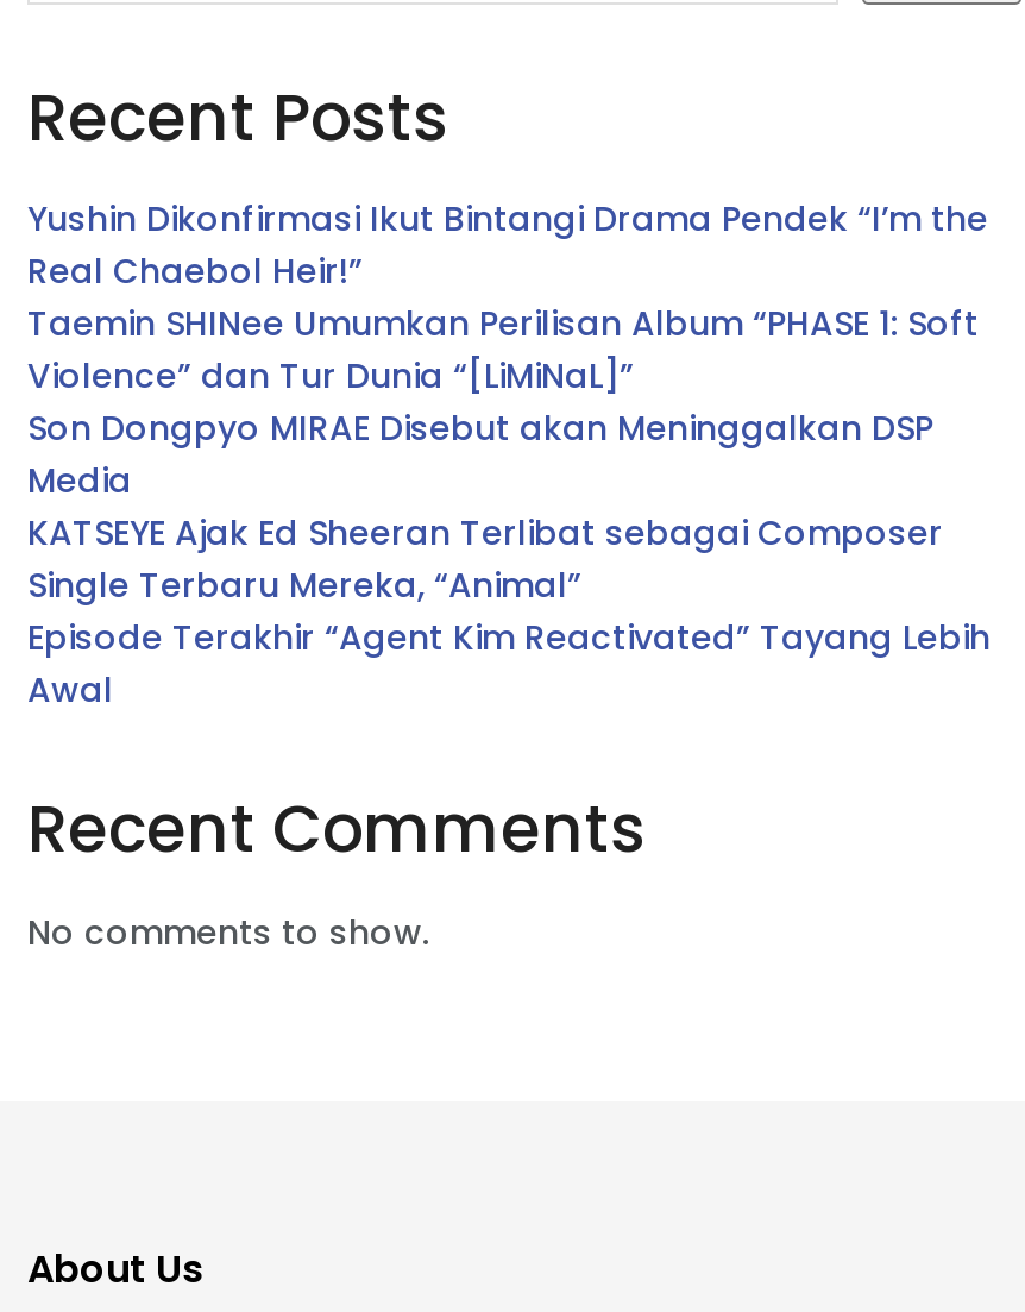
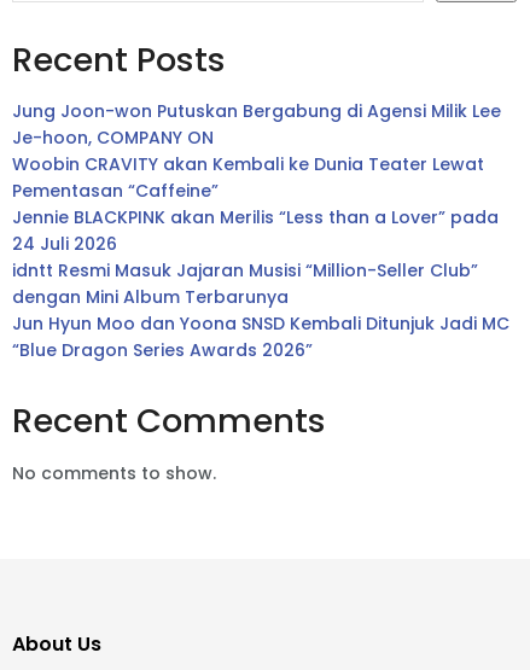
- Yushin Dikonfirmasi Ikut Bintangi Drama Pendek “I’m the
- Real Chaebol Heir!”
- Taemin SHINee Umumkan Perilisan Album “PHASE 1: Soft
- Violence” dan Tur Dunia “[LiMiNaL]”
- Son Dongpyo MIRAE Disebut akan Meninggalkan DSP
- Media
- KATSEYE Ajak Ed Sheeran Terlibat sebagai Composer
- Single Terbaru Mereka, “Animal”
- Episode Terakhir “Agent Kim Reactivated” Tayang Lebih
- Awal
+ Jung Joon-won Putuskan Bergabung di Agensi Milik Lee
+ Je-hoon, COMPANY ON
+ Woobin CRAVITY akan Kembali ke Dunia Teater Lewat
+ Pementasan “Caffeine”
+ Jennie BLACKPINK akan Merilis “Less than a Lover” pada
+ 24 Juli 2026
+ idntt Resmi Masuk Jajaran Musisi “Million-Seller Club”
+ dengan Mini Album Terbarunya
+ Jun Hyun Moo dan Yoona SNSD Kembali Ditunjuk Jadi MC
+ “Blue Dragon Series Awards 2026”
